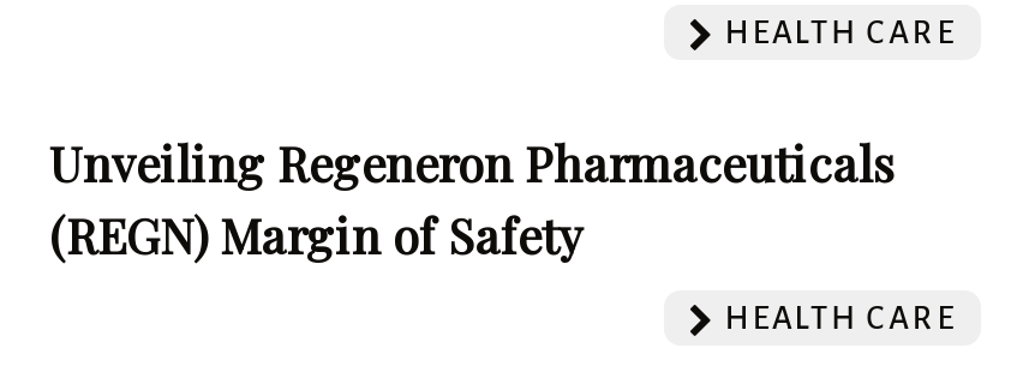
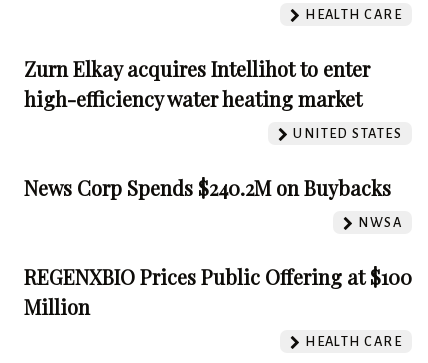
- Unveiling Regeneron Pharmaceuticals
- (REGN) Margin of Safety
+ Zurn Elkay acquires Intellihot to enter
+ high-efficiency water heating market
+ UNITED STATES
+ News Corp Spends $240.2M on Buybacks
+ NWSA
+ REGENXBIO Prices Public Offering at $100
+ Million
